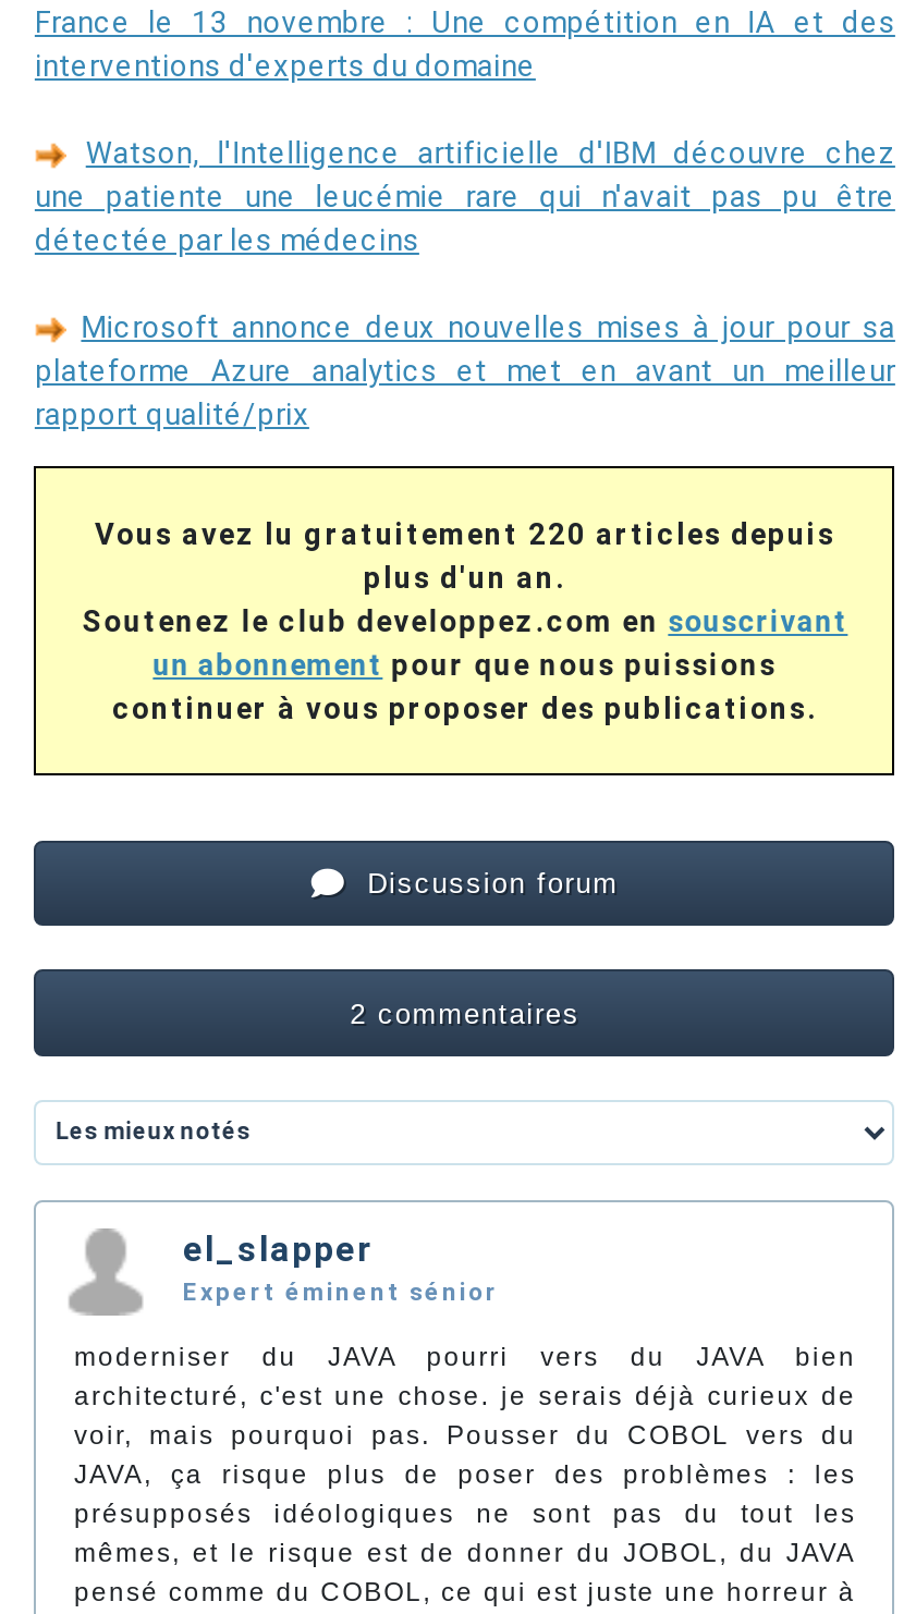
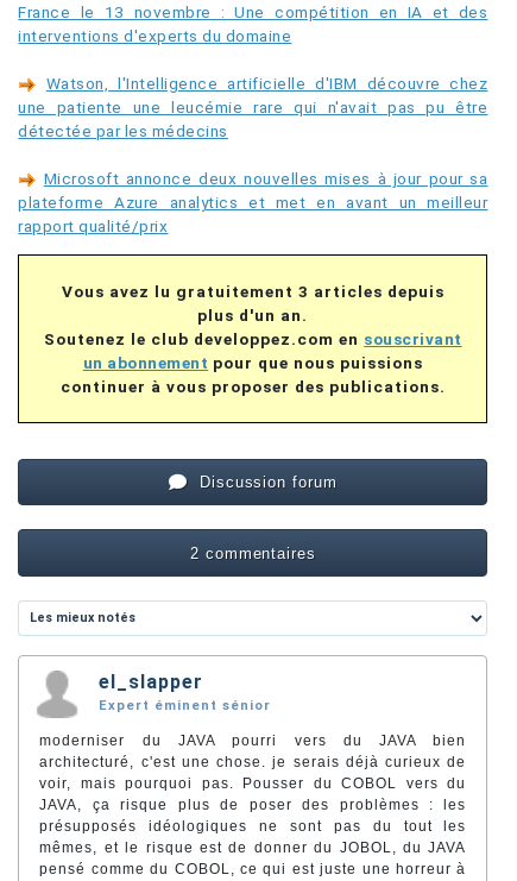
- Vous avez lu gratuitement 220 articles depuis
+ Vous avez lu gratuitement 3 articles depuis
